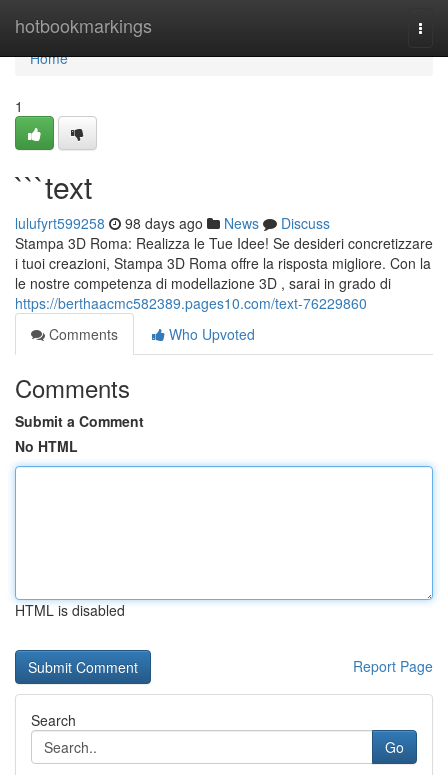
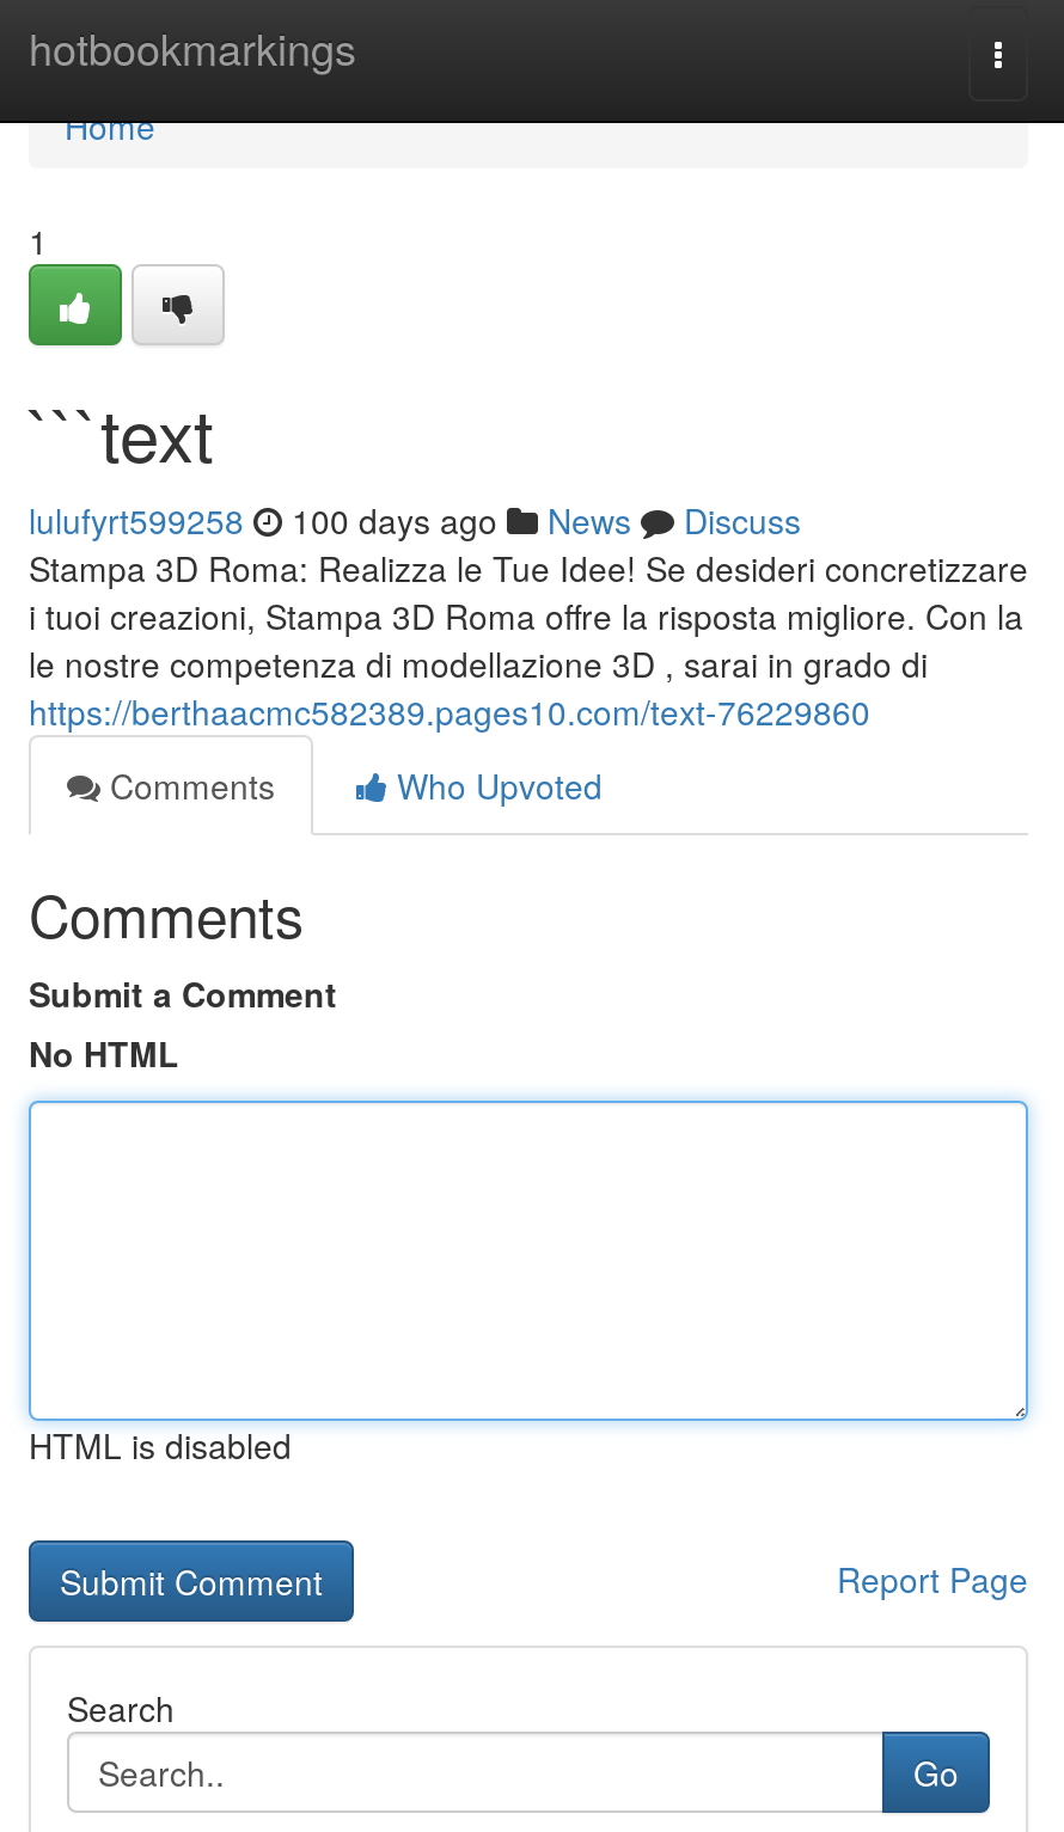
- lulufyrt599258 98 days ago News Discuss
+ lulufyrt599258 100 days ago News Discuss
